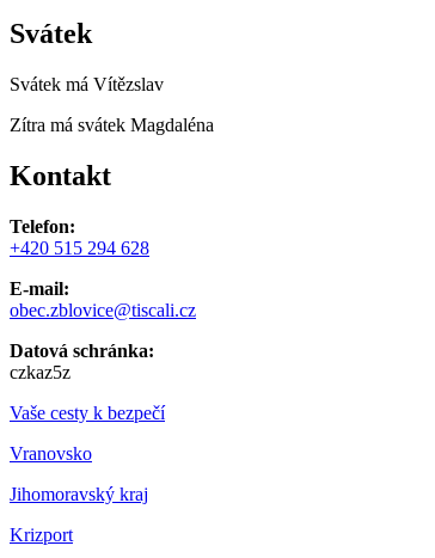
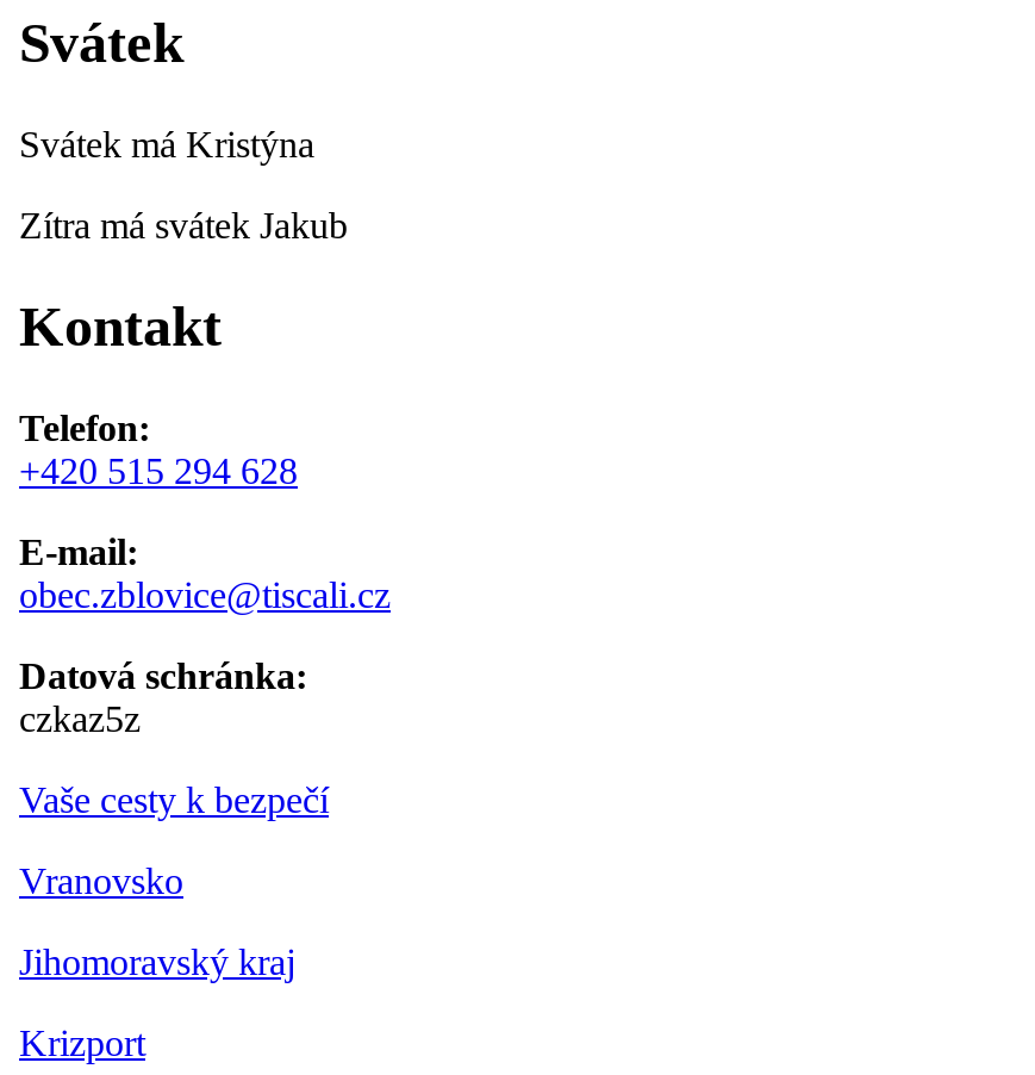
- Svátek má Vítězslav
+ Svátek má Kristýna

- Zítra má svátek Magdaléna
+ Zítra má svátek Jakub
